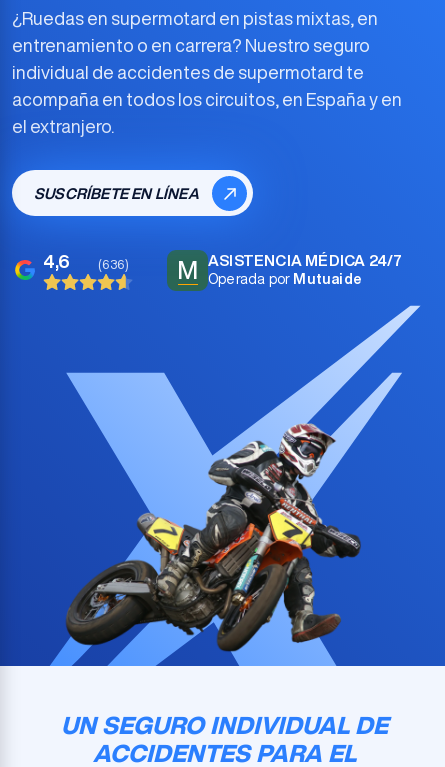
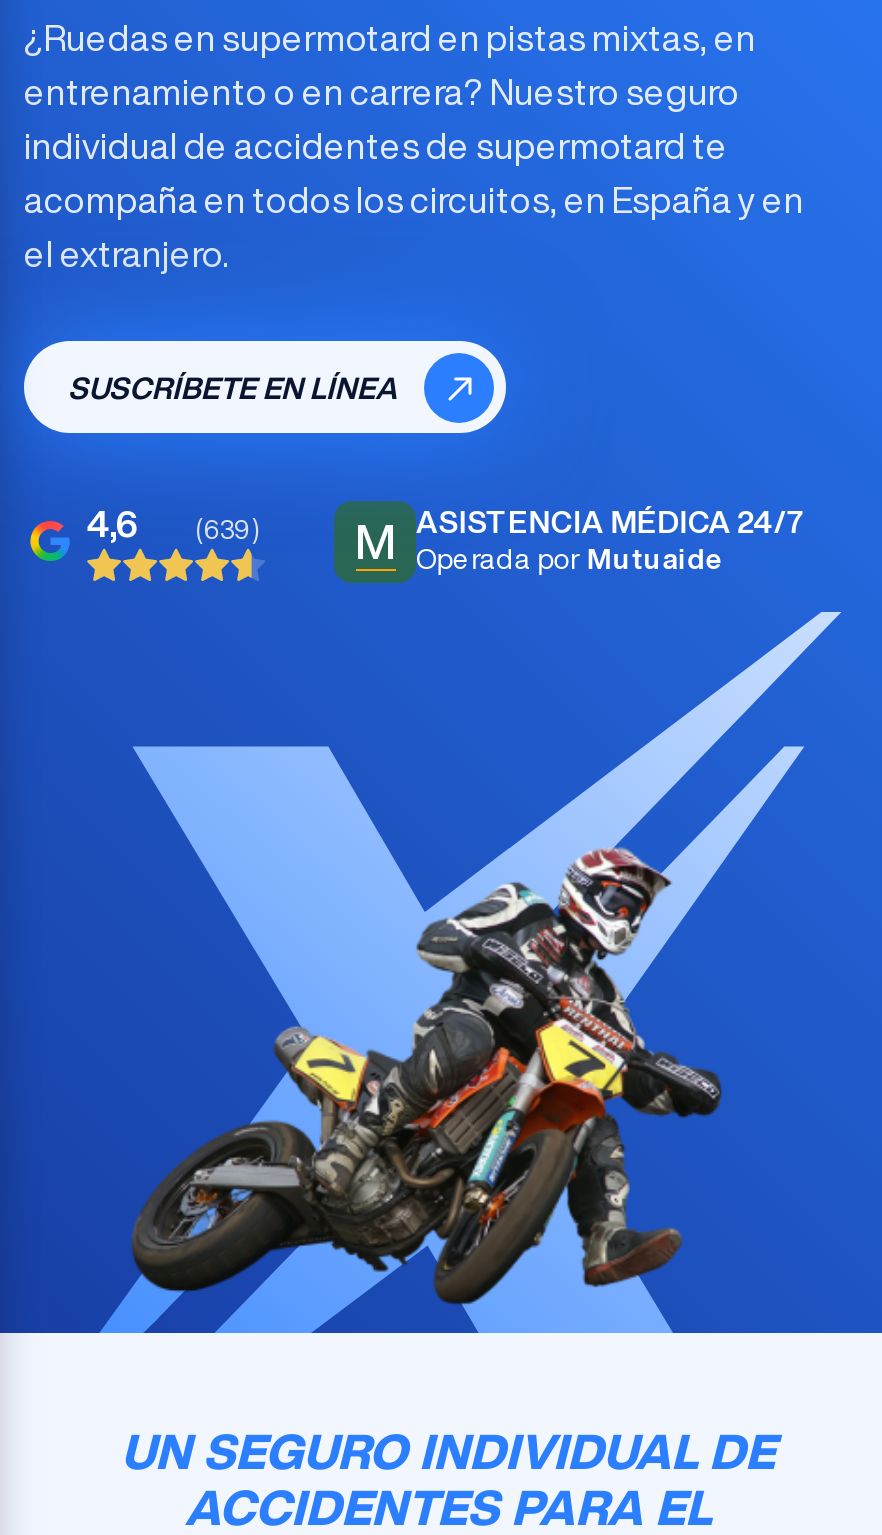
- (636)
+ (639)
